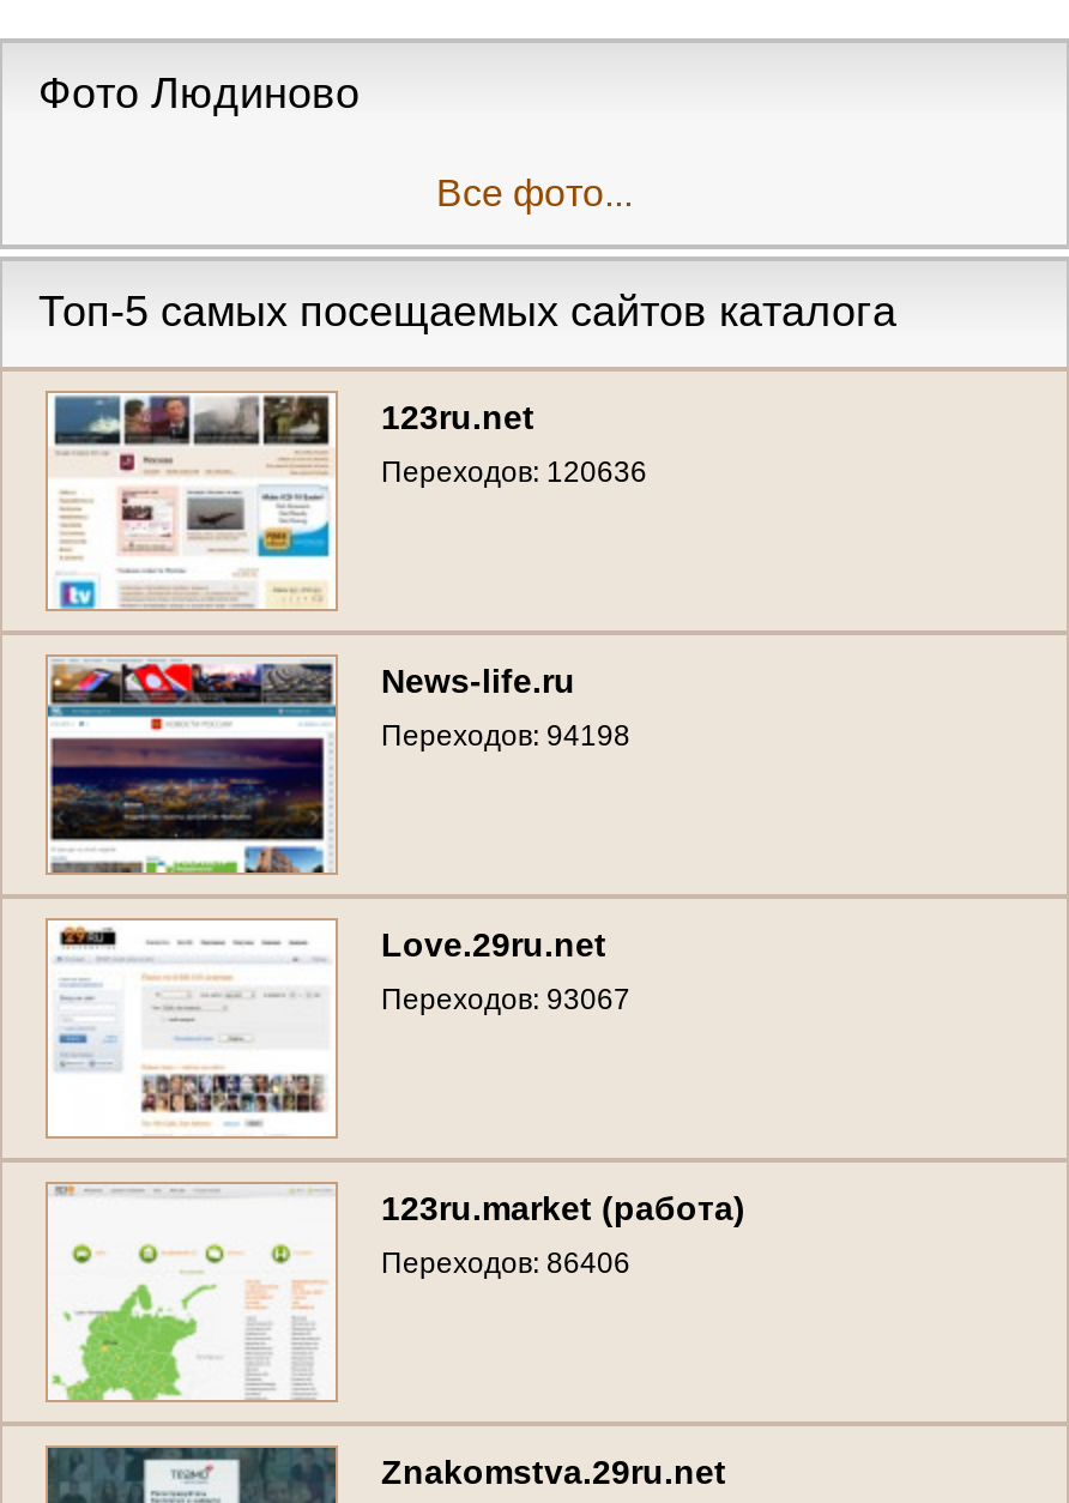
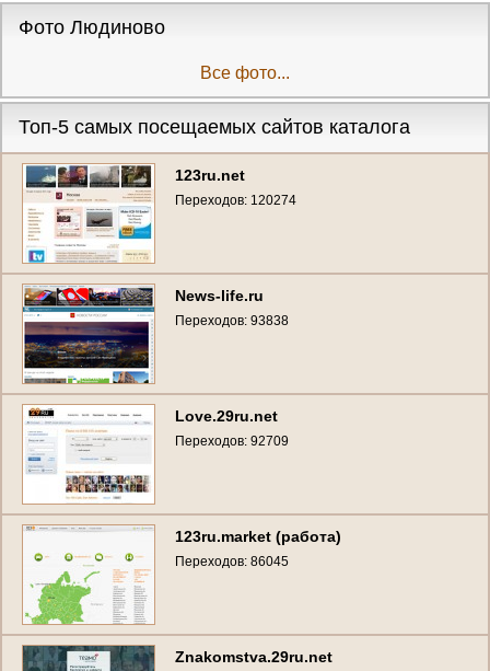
- Переходов: 120636
+ Переходов: 120274

- Переходов: 94198
+ Переходов: 93838

- Переходов: 93067
+ Переходов: 92709

- Переходов: 86406
+ Переходов: 86045
